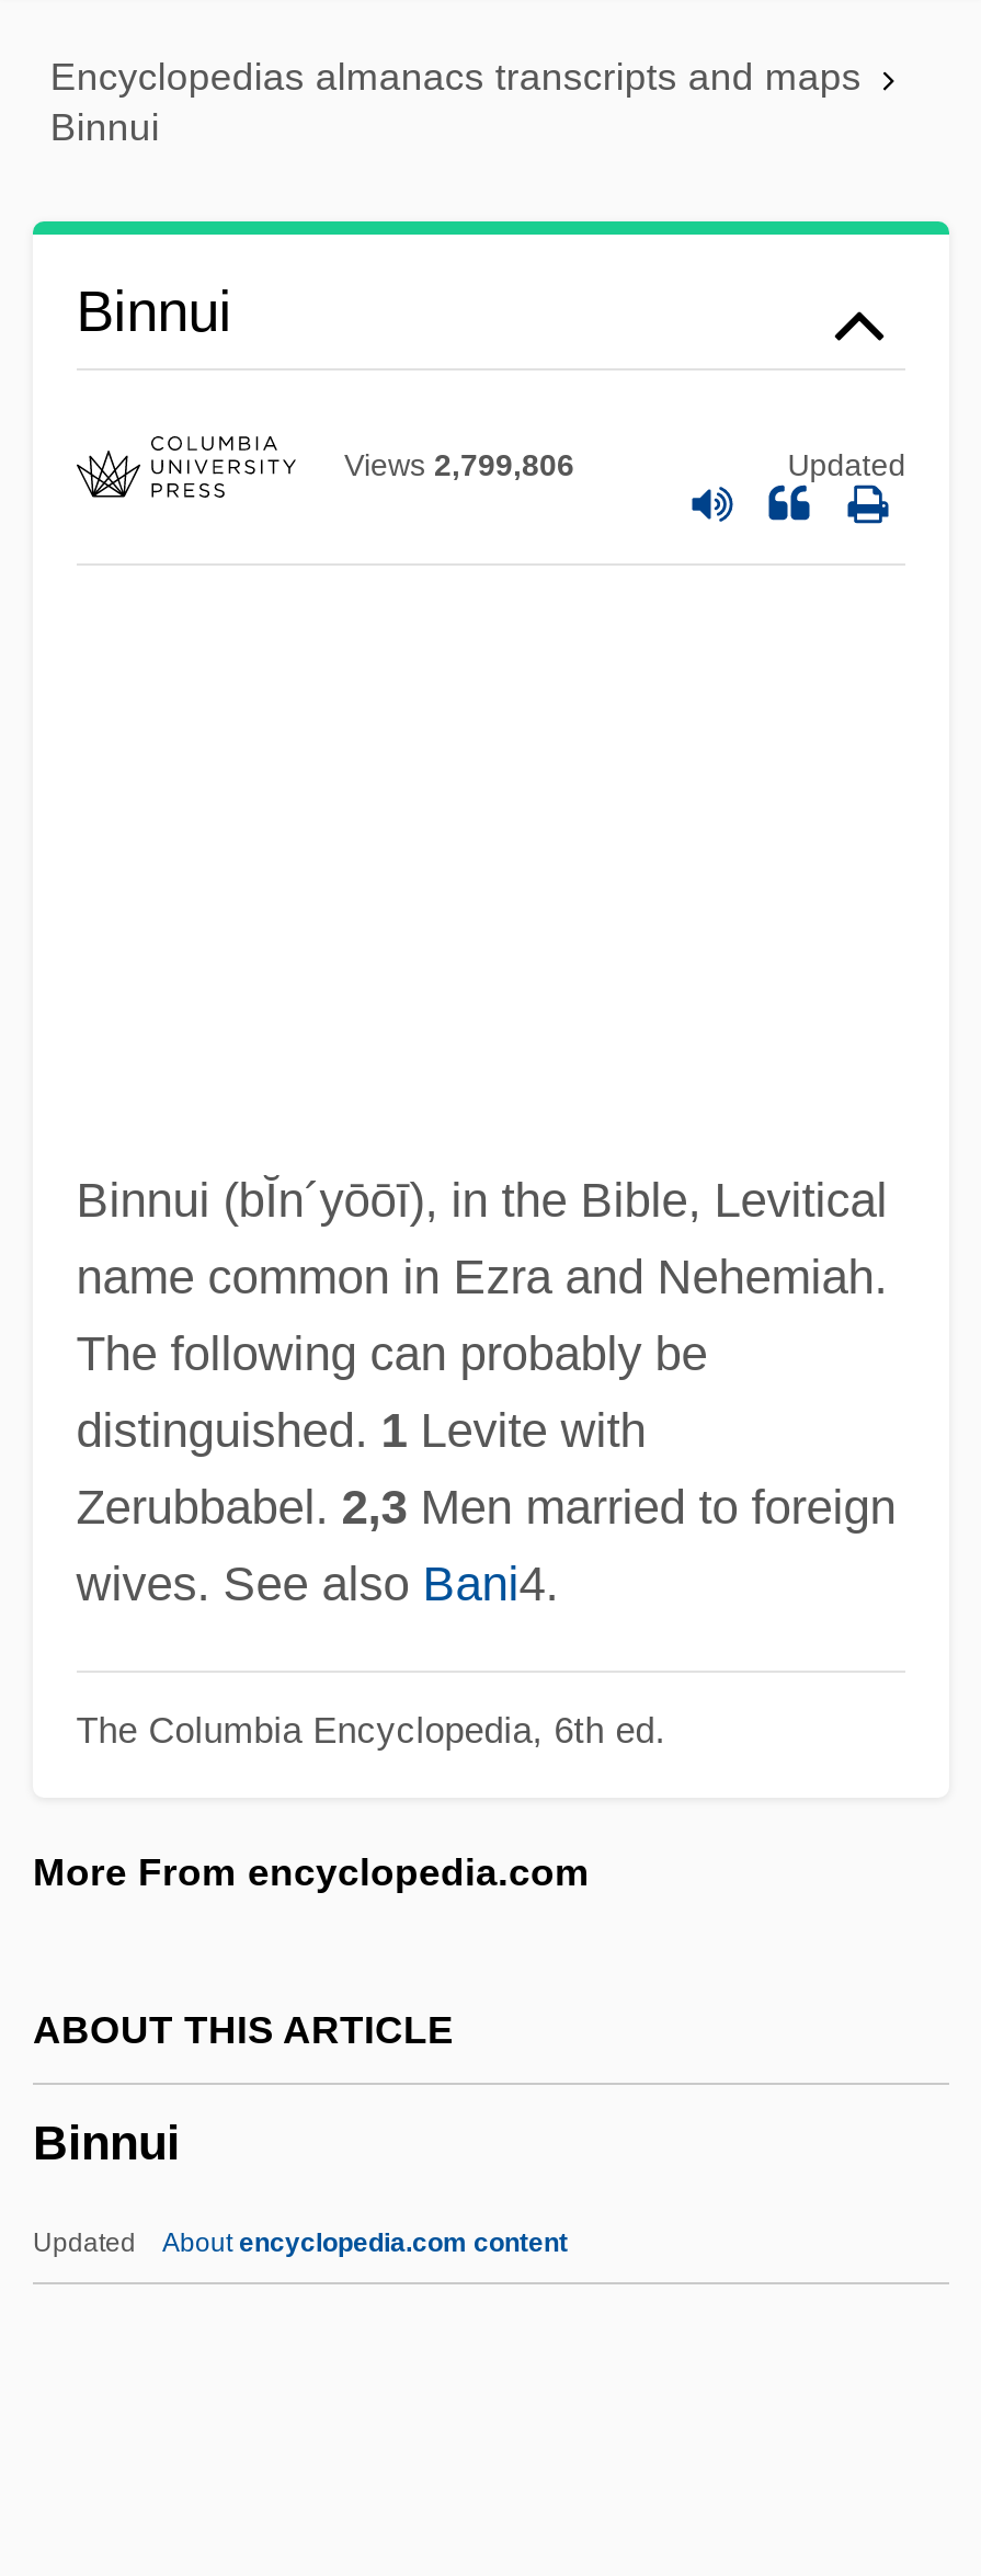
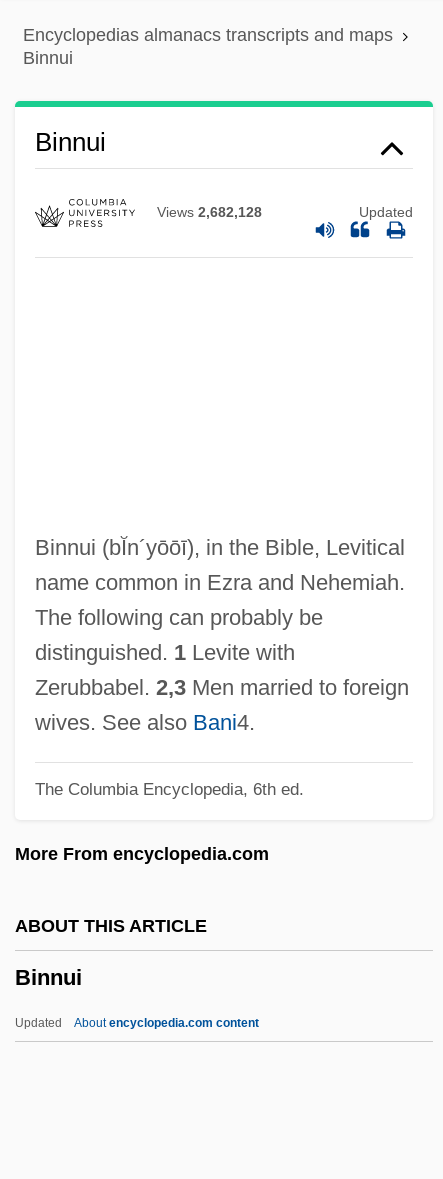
- Views 2,799,806
+ Views 2,682,128
